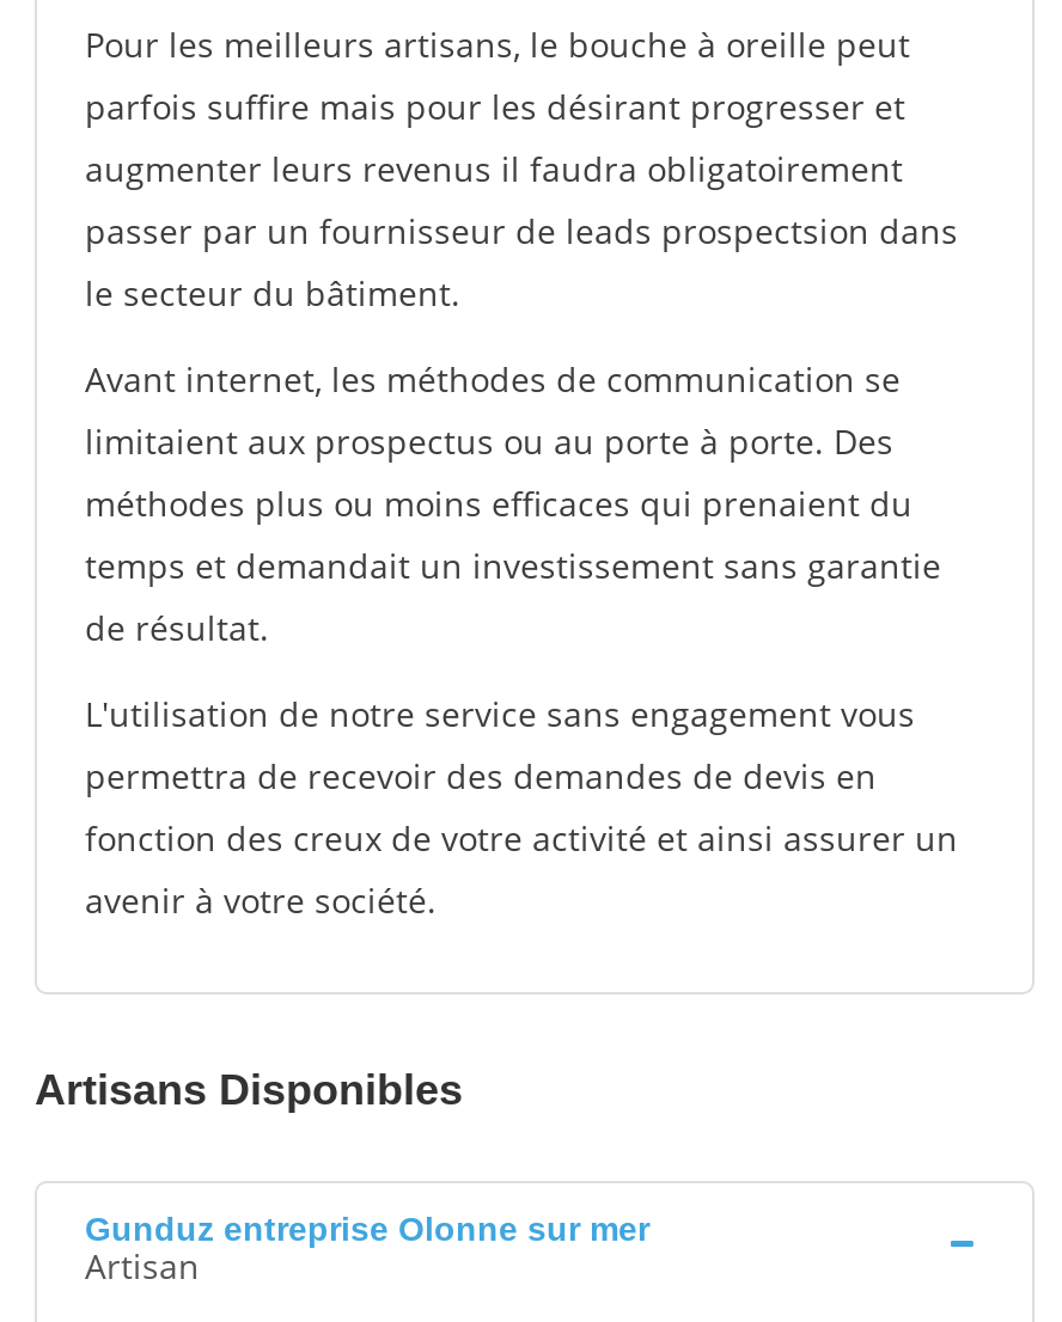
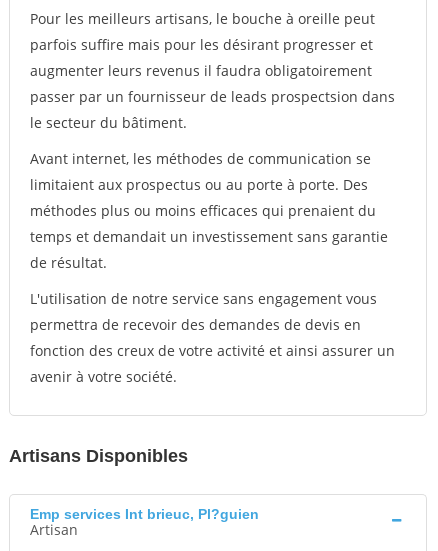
- Gunduz entreprise Olonne sur mer
+ Emp services Int brieuc, Pl?guien
